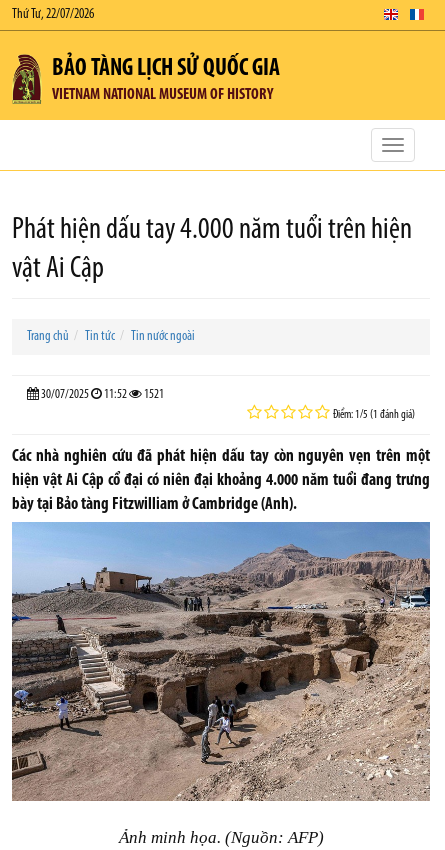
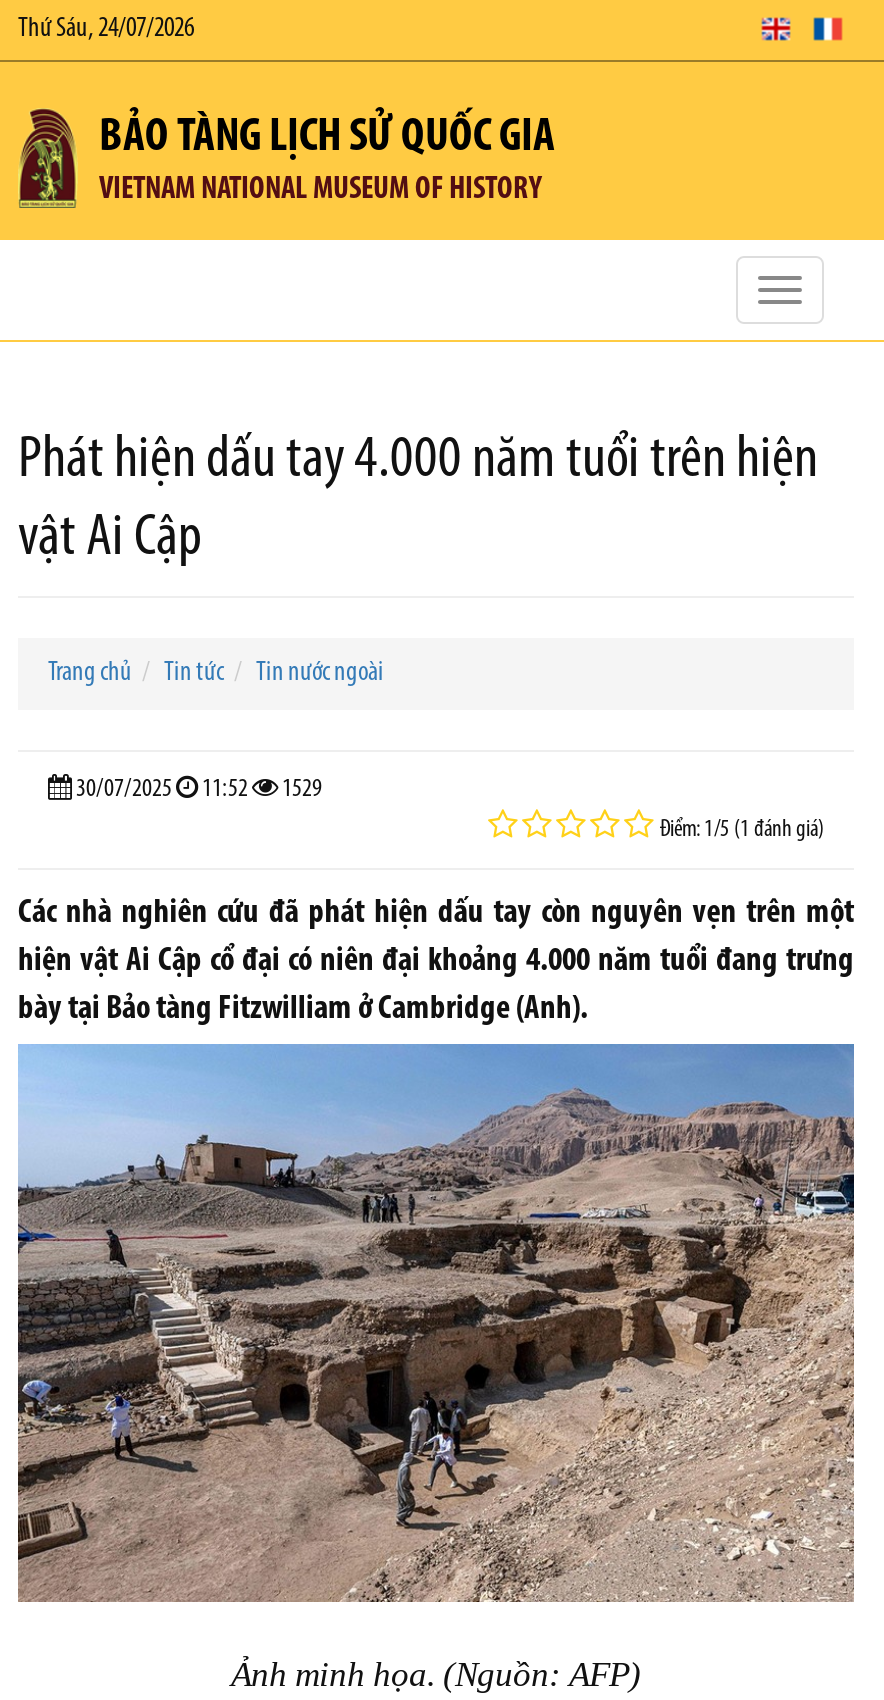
- Thứ Tư, 22/07/2026
+ Thứ Sáu, 24/07/2026

- 30/07/2025 11:52 1521
+ 30/07/2025 11:52 1529
